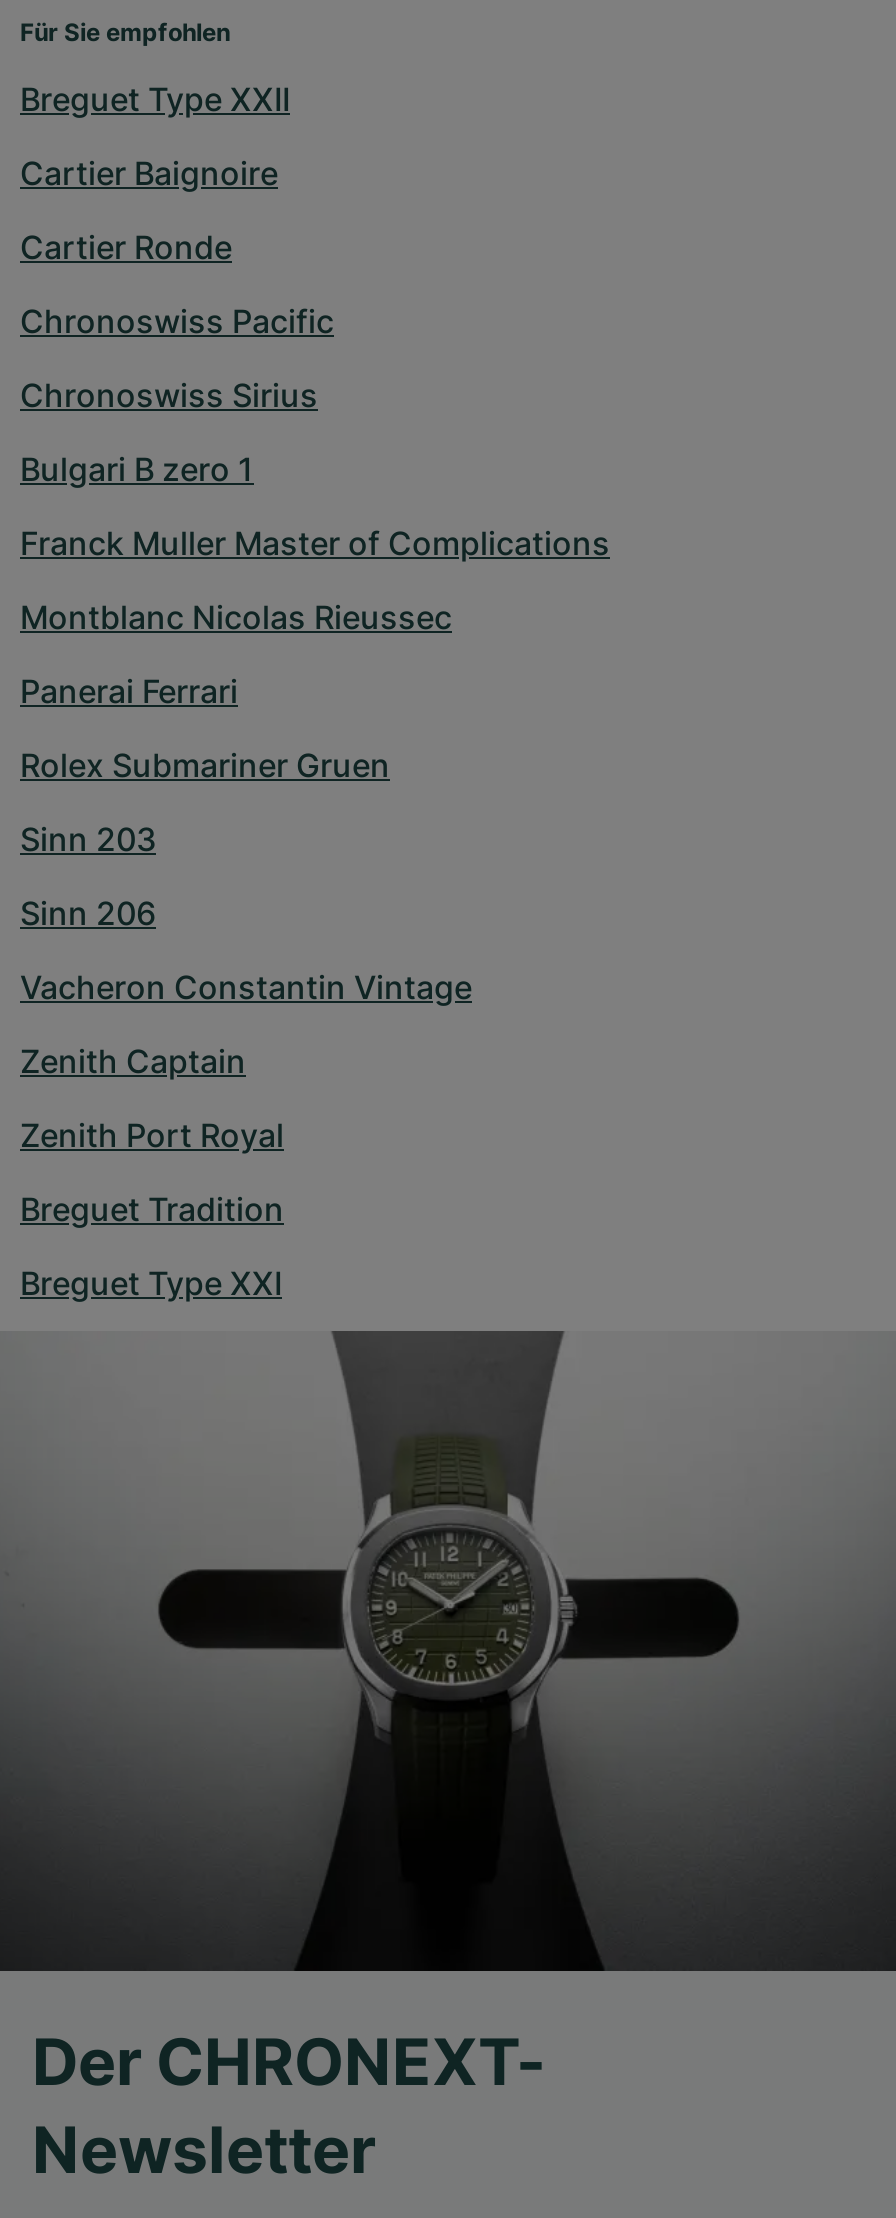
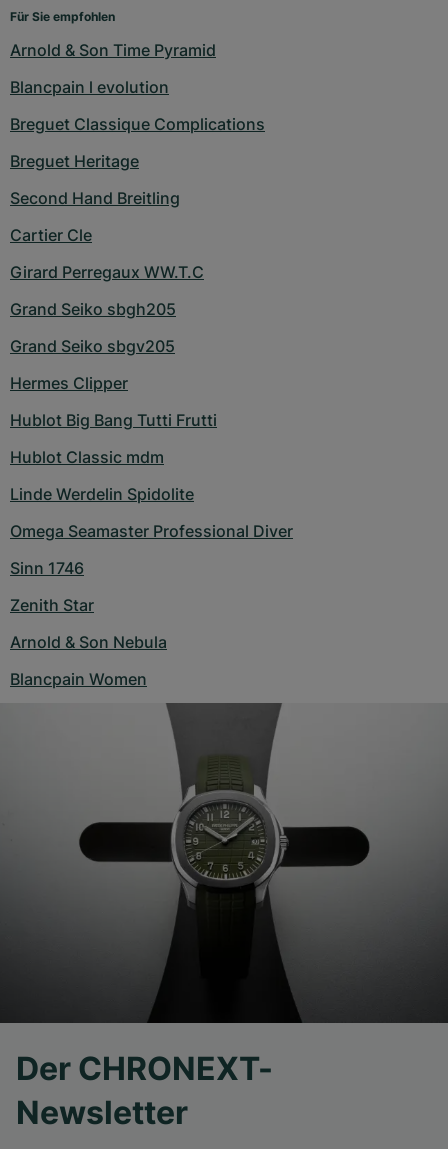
- Breguet Type XXII
- Cartier Baignoire
- Cartier Ronde
- Chronoswiss Pacific
- Chronoswiss Sirius
- Bulgari B zero 1
- Franck Muller Master of Complications
- Montblanc Nicolas Rieussec
- Panerai Ferrari
- Rolex Submariner Gruen
- Sinn 203
- Sinn 206
- Vacheron Constantin Vintage
- Zenith Captain
- Zenith Port Royal
- Breguet Tradition
- Breguet Type XXI
+ Arnold & Son Time Pyramid
+ Blancpain l evolution
+ Breguet Classique Complications
+ Breguet Heritage
+ Second Hand Breitling
+ Cartier Cle
+ Girard Perregaux WW.T.C
+ Grand Seiko sbgh205
+ Grand Seiko sbgv205
+ Hermes Clipper
+ Hublot Big Bang Tutti Frutti
+ Hublot Classic mdm
+ Linde Werdelin Spidolite
+ Omega Seamaster Professional Diver
+ Sinn 1746
+ Zenith Star
+ Arnold & Son Nebula
+ Blancpain Women
